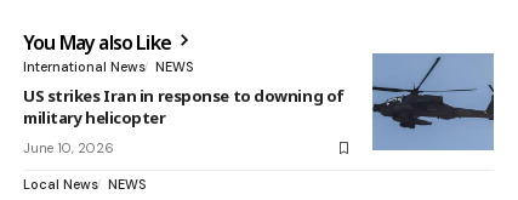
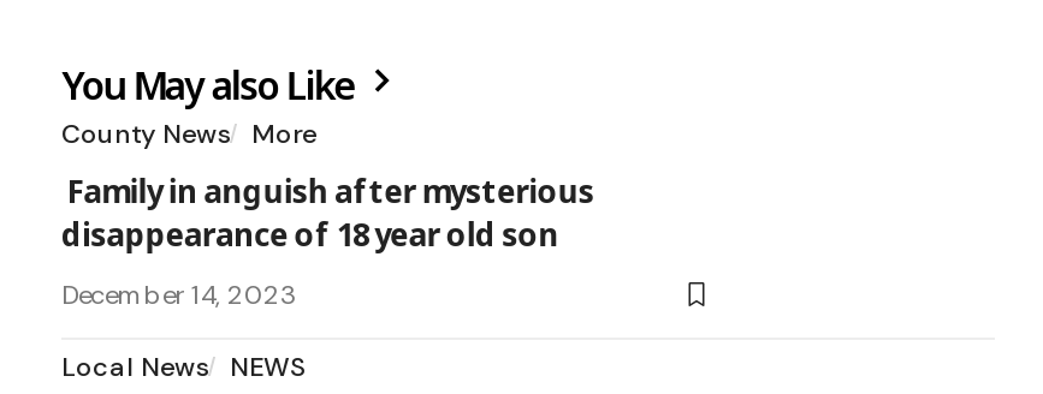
- International News NEWS
- US strikes Iran in response to downing of
- military helicopter
+ County News More
+ Family in anguish after mysterious
+ disappearance of 18 year old son

- [image]

- June 10, 2026
+ December 14, 2023
